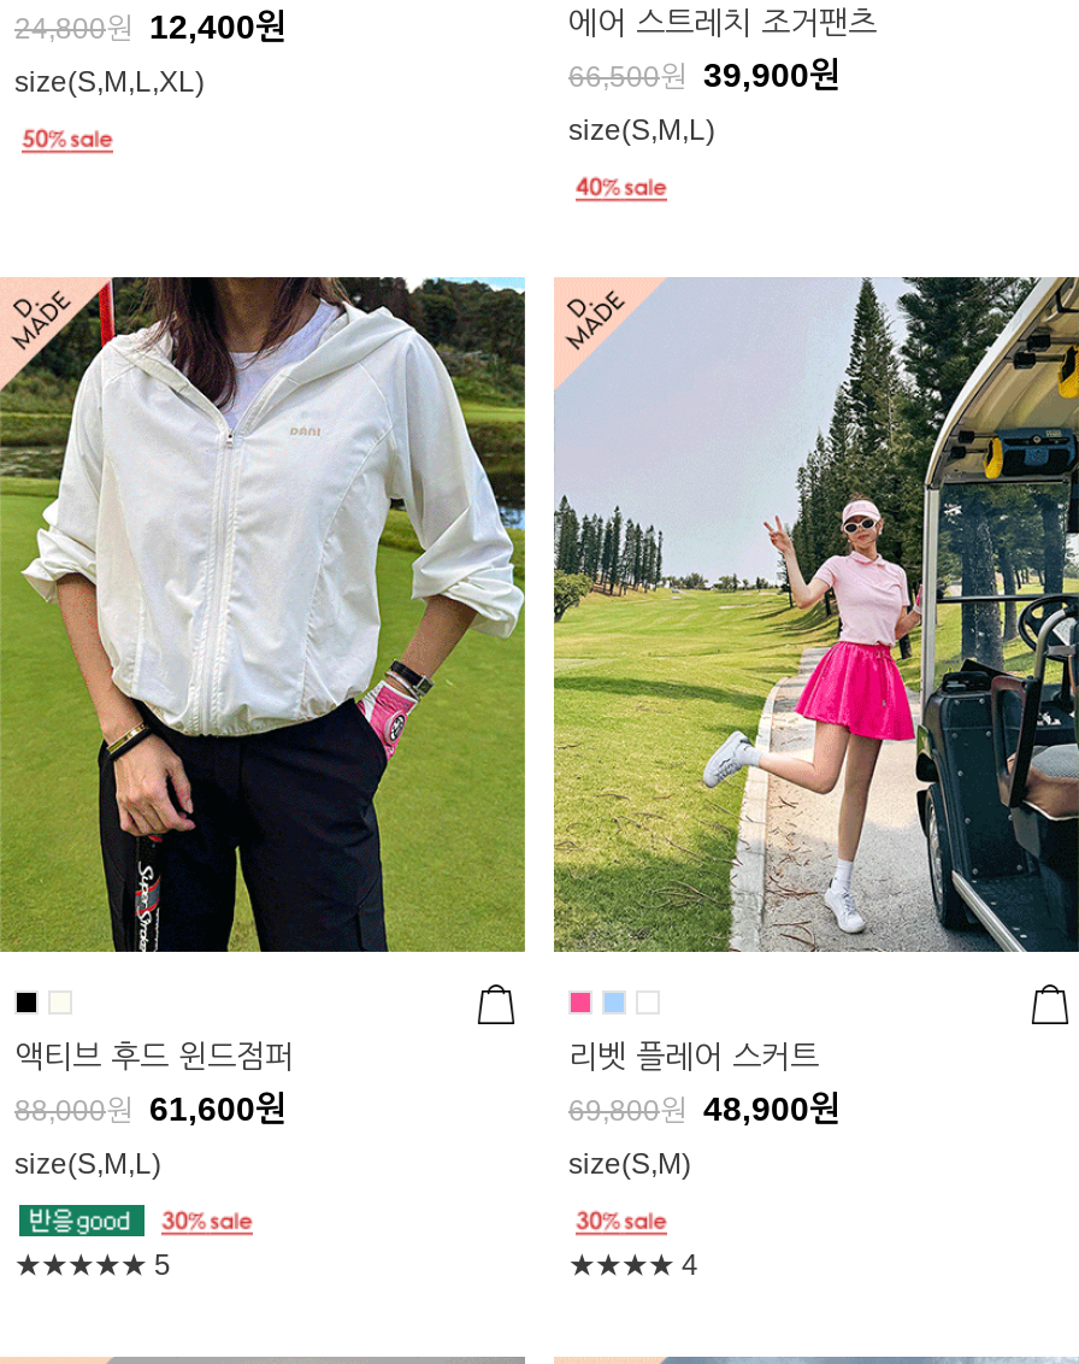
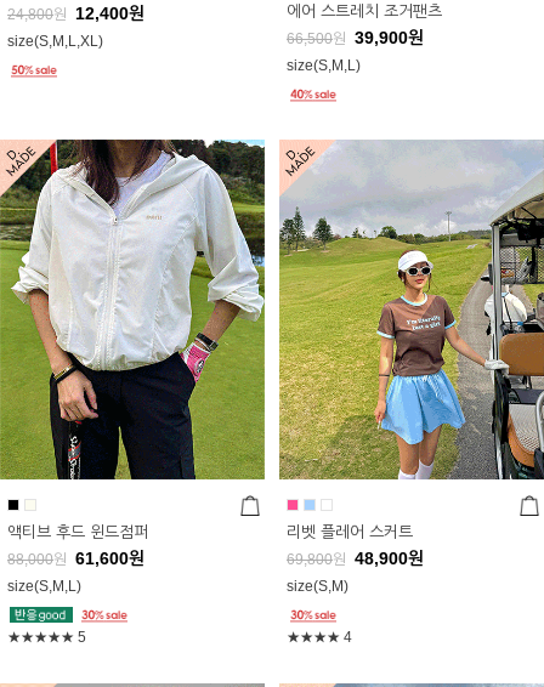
- [image]
+ [image]
